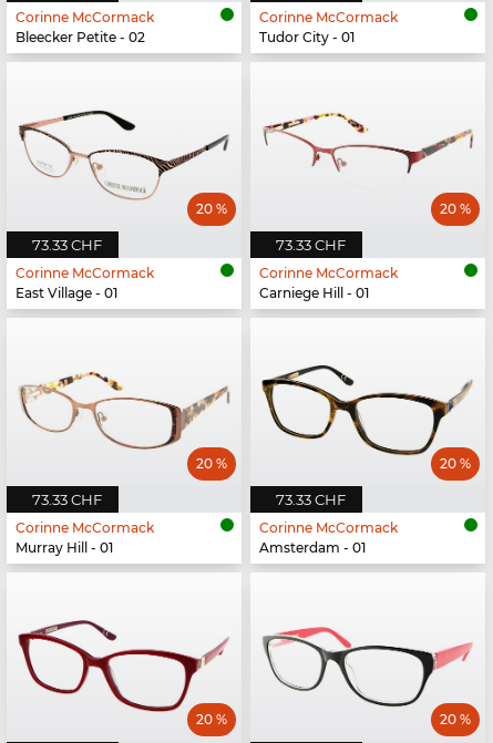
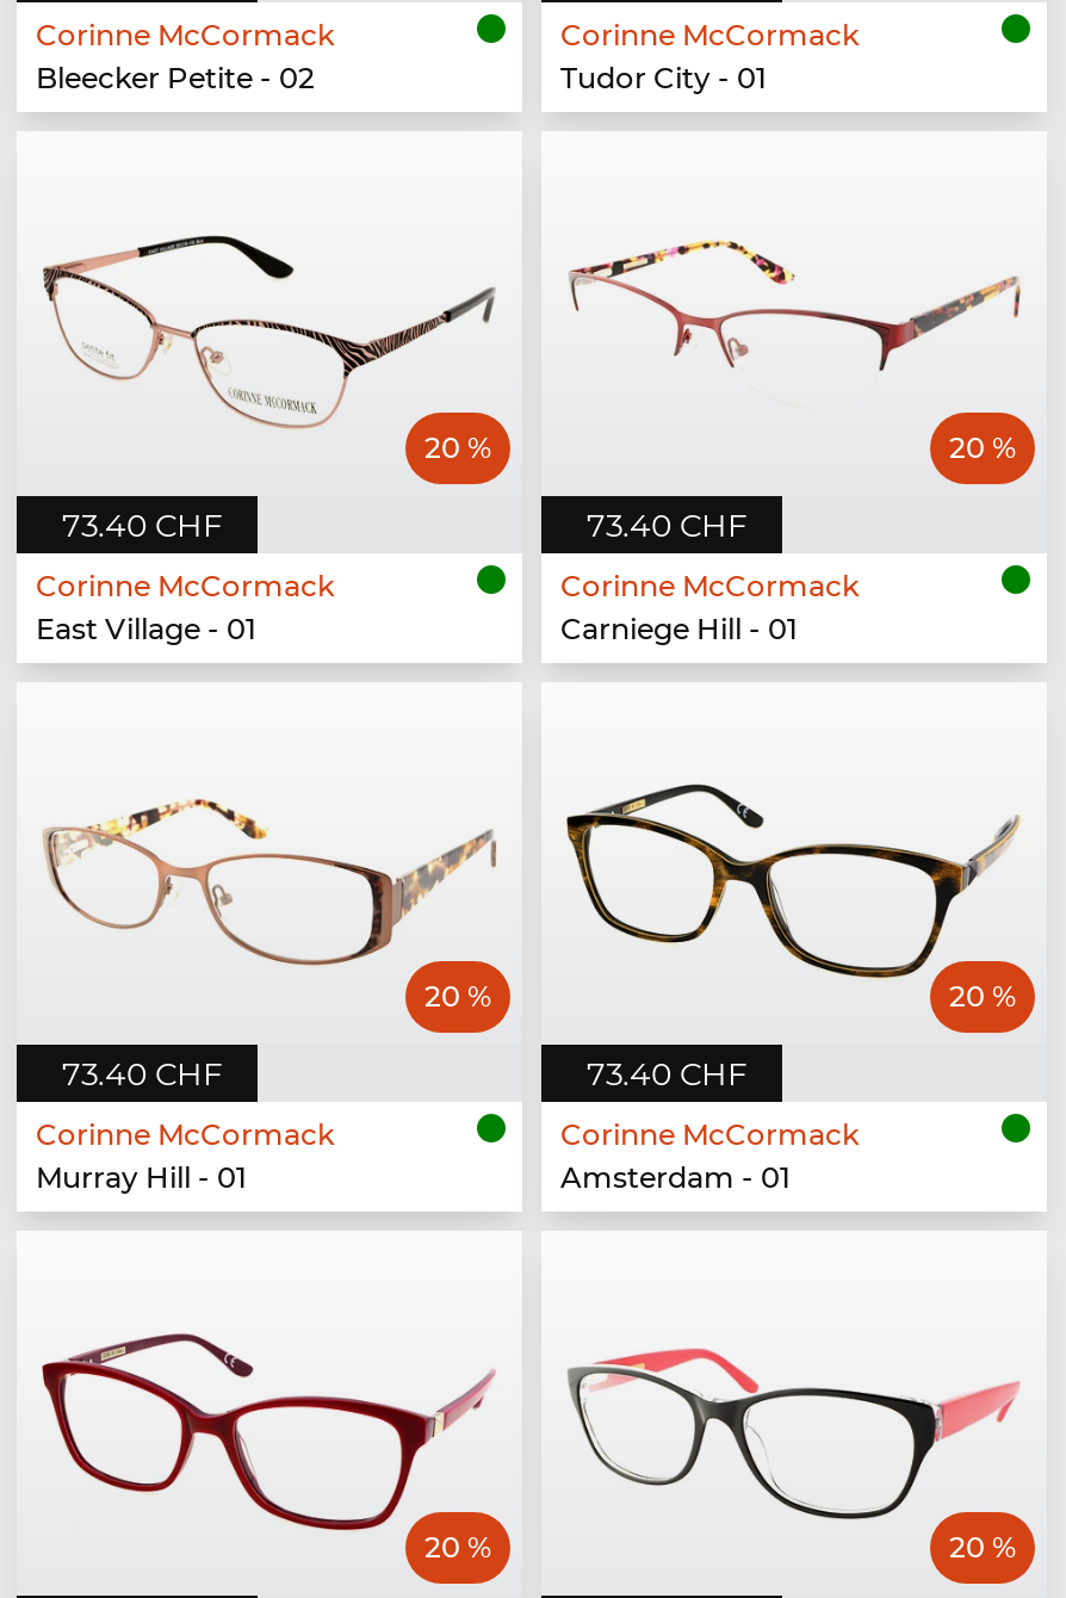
- 73.33 CHF
+ 73.40 CHF

- 73.33 CHF
+ 73.40 CHF

- 73.33 CHF
+ 73.40 CHF

- 73.33 CHF
+ 73.40 CHF
